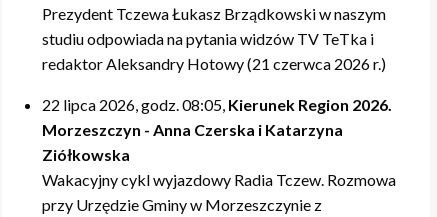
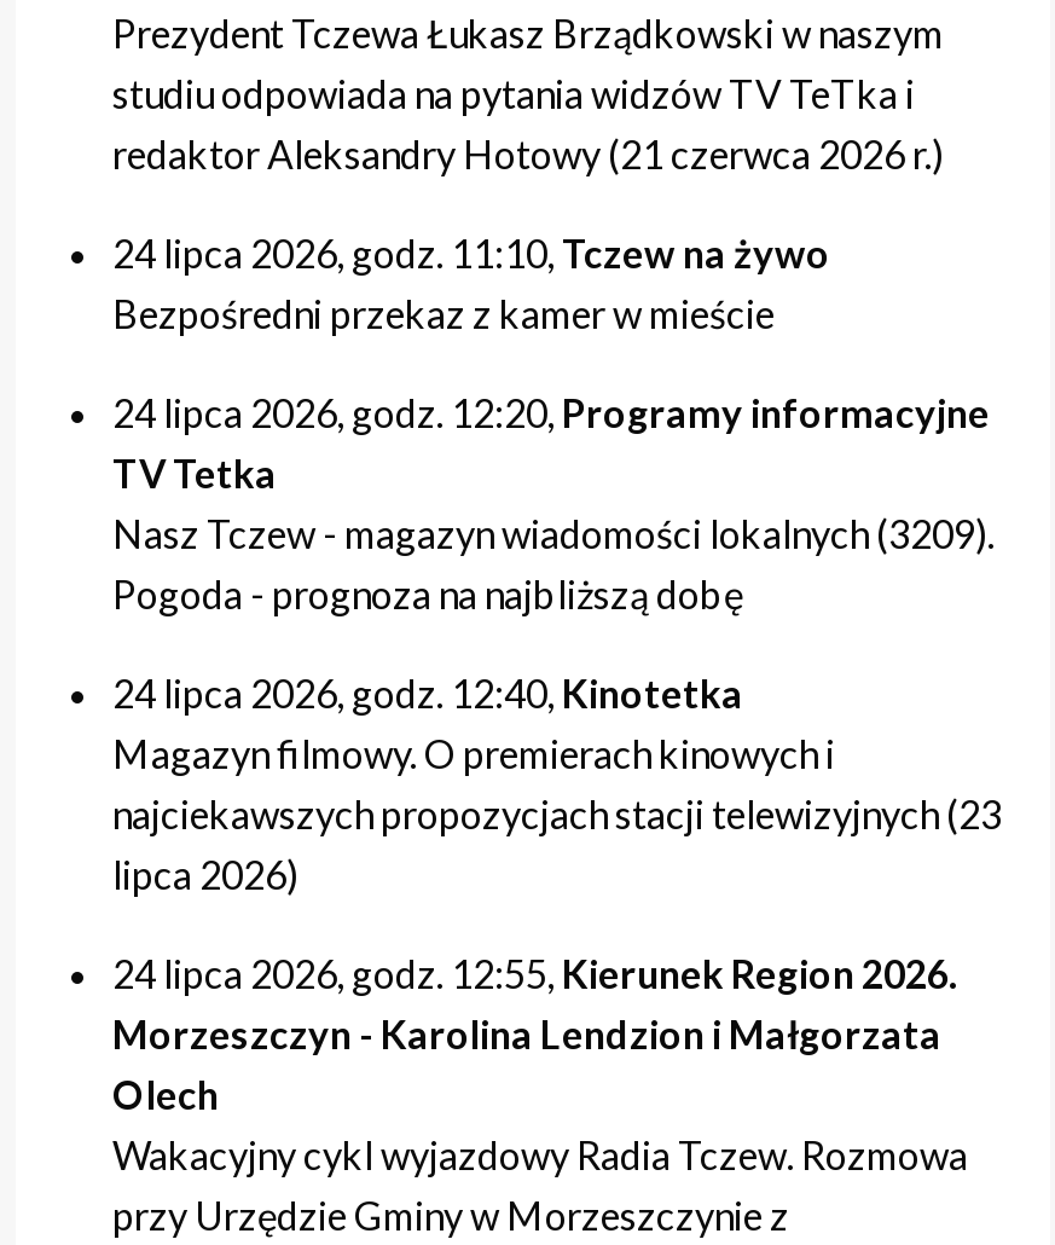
- 22 lipca 2026, godz. 08:05, Kierunek Region 2026.
- Morzeszczyn - Anna Czerska i Katarzyna
- Ziółkowska
+ 24 lipca 2026, godz. 11:10, Tczew na żywo
+ Bezpośredni przekaz z kamer w mieście
+ 24 lipca 2026, godz. 12:20, Programy informacyjne
+ TV Tetka
+ Nasz Tczew - magazyn wiadomości lokalnych (3209).
+ Pogoda - prognoza na najbliższą dobę
+ 24 lipca 2026, godz. 12:40, Kinotetka
+ Magazyn filmowy. O premierach kinowych i
+ najciekawszych propozycjach stacji telewizyjnych (23
+ lipca 2026)
+ 24 lipca 2026, godz. 12:55, Kierunek Region 2026.
+ Morzeszczyn - Karolina Lendzion i Małgorzata
+ Olech
